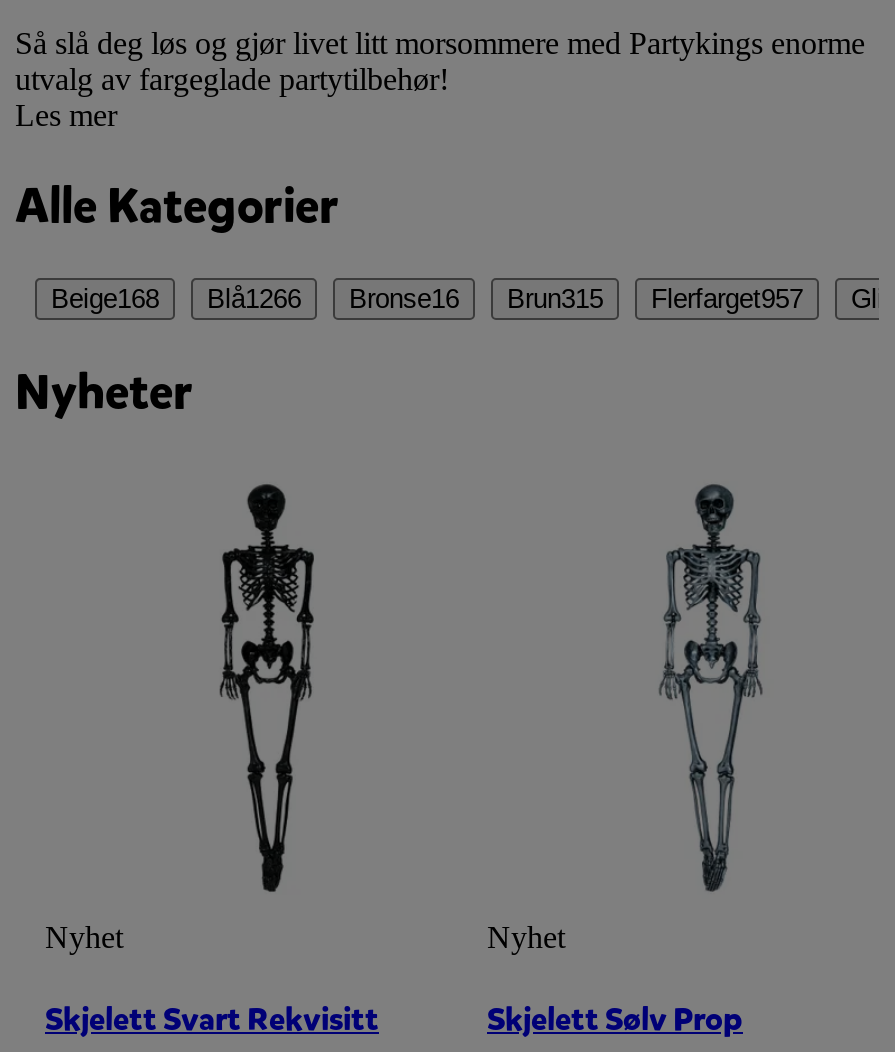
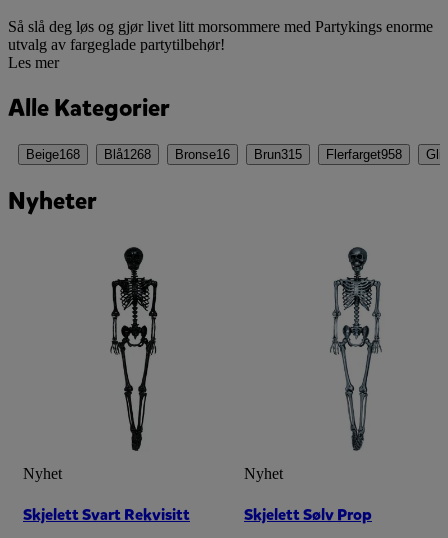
- Blå1266
+ Blå1268

- Flerfarget957
+ Flerfarget958
